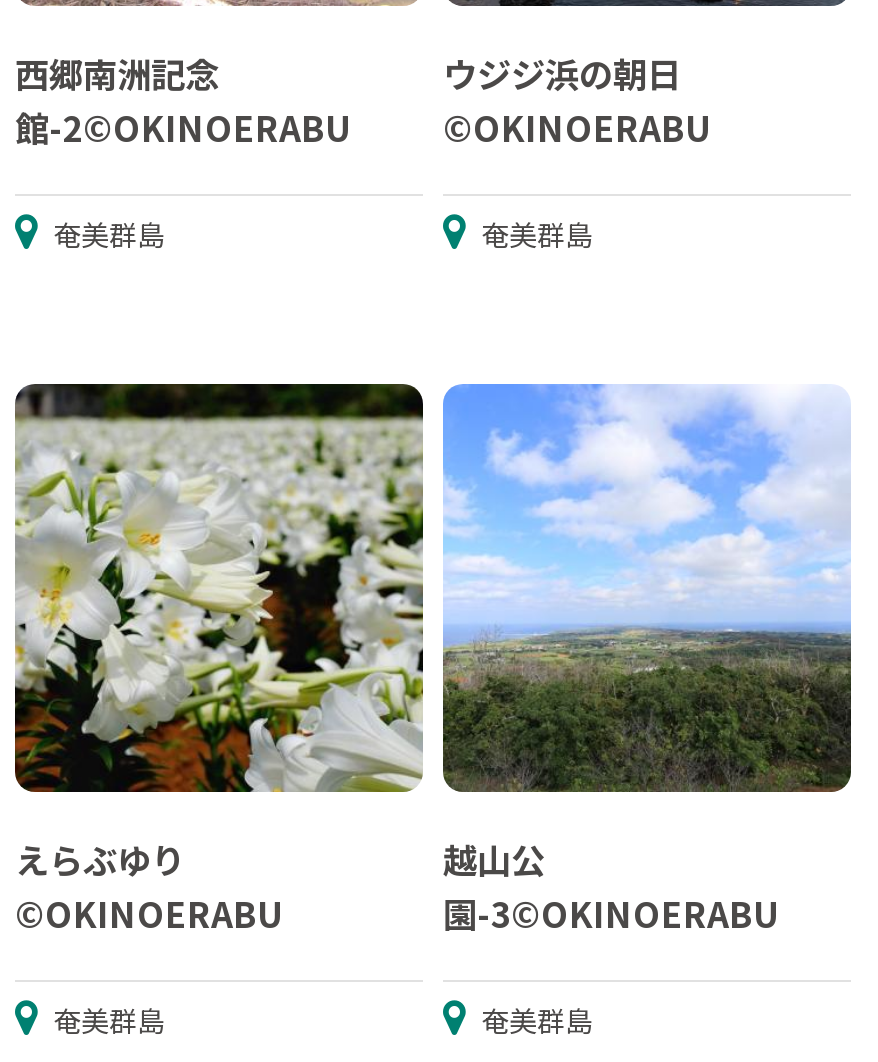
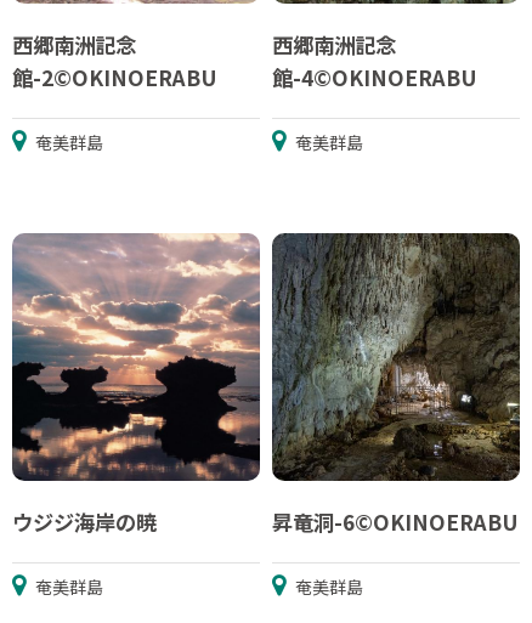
- ウジジ浜の朝日
- ©OKINOERABU
+ 西郷南洲記念
+ 館-4©OKINOERABU

- [image]
- えらぶゆり
- ©OKINOERABU
+ [image]
+ ウジジ海岸の暁

- [image]
- 越山公
- 園-3©OKINOERABU
+ [image]
+ 昇竜洞-6©OKINOERABU
